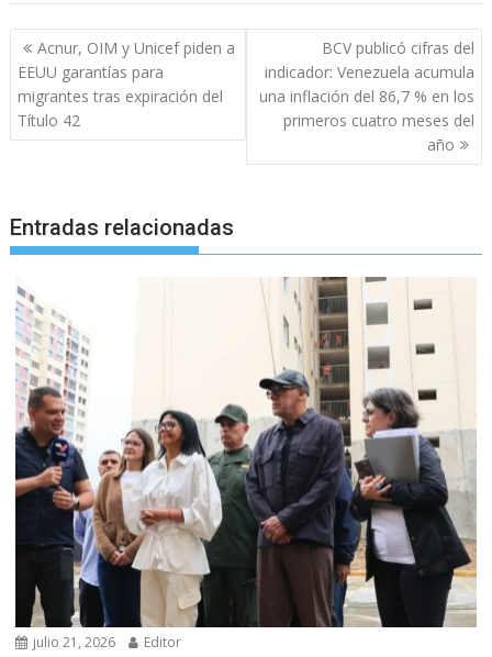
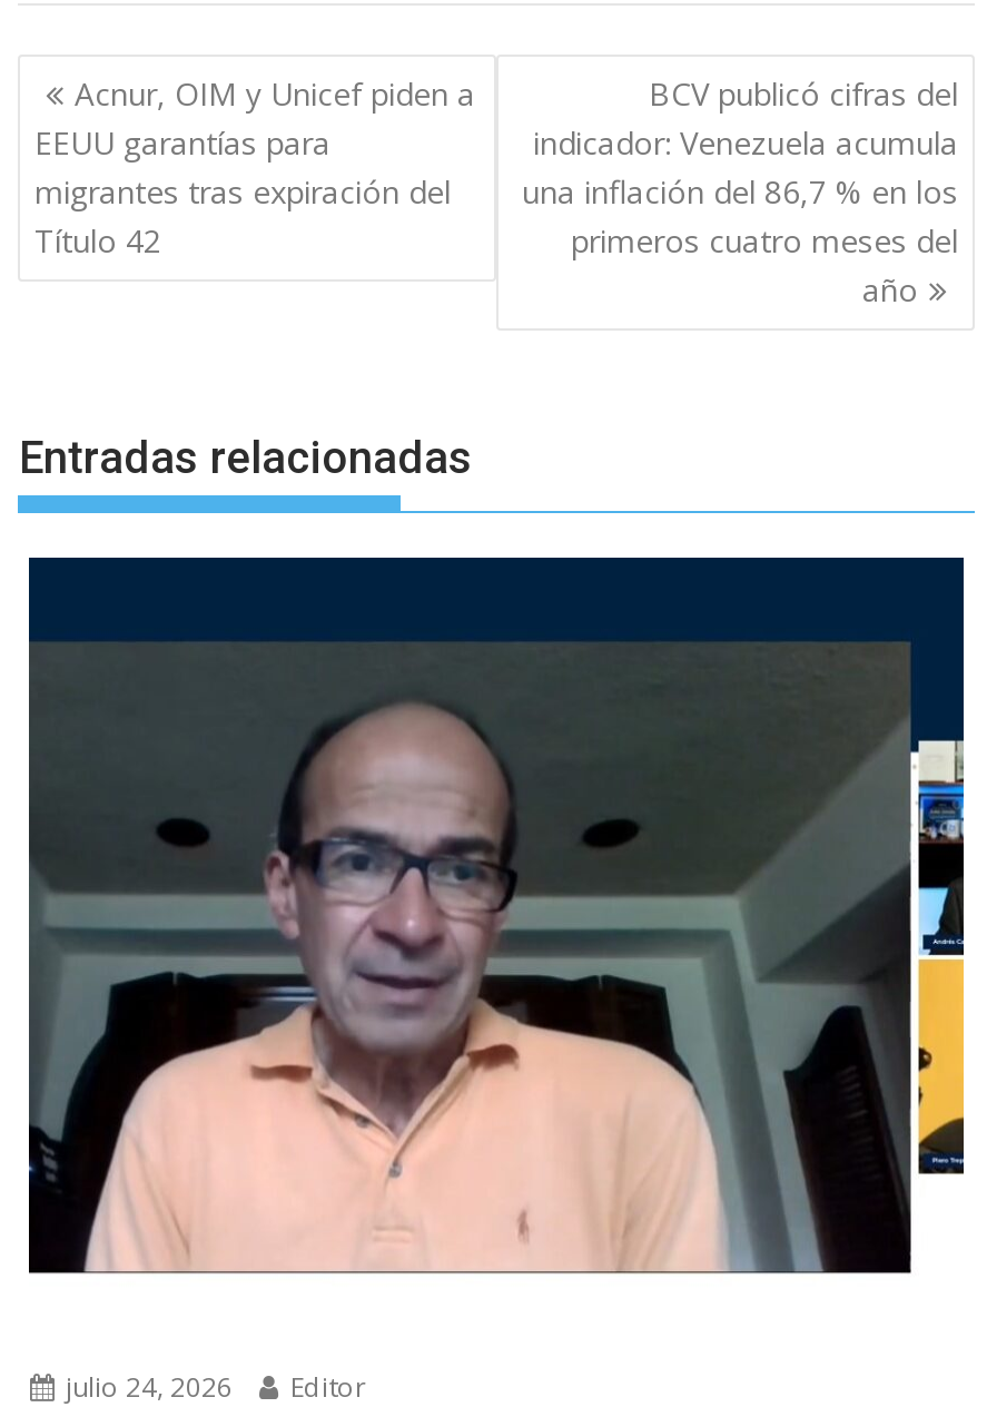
- [image]
- julio 21, 2026 Editor
+ [image]
+ julio 24, 2026 Editor
